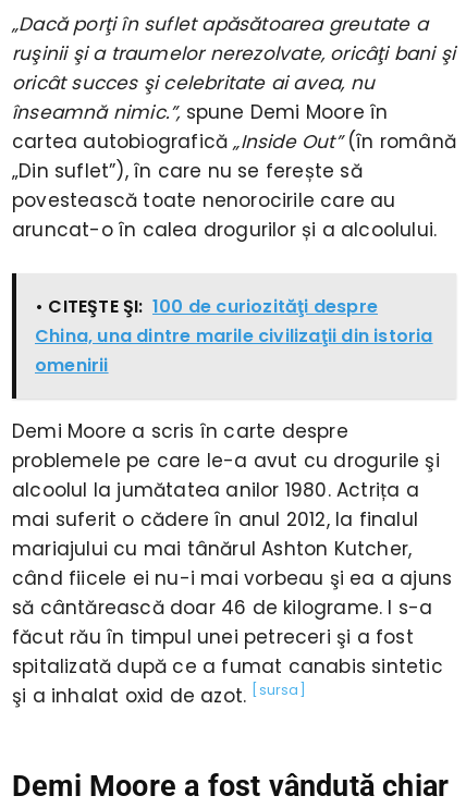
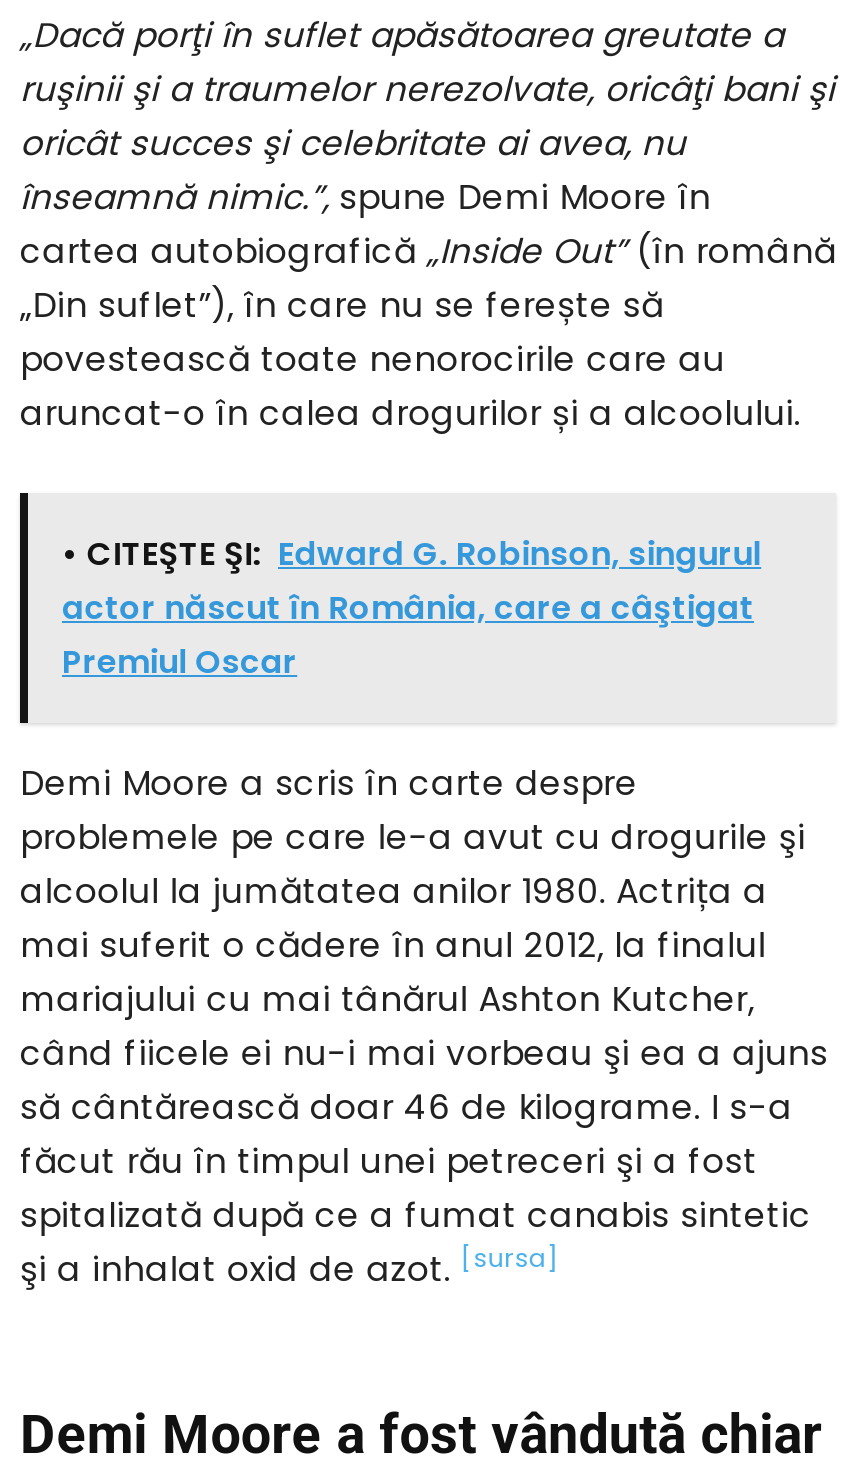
- • CITEŞTE ŞI: 100 de curiozităţi despre
- China, una dintre marile civilizaţii din istoria
- omenirii
+ • CITEŞTE ŞI: Edward G. Robinson, singurul
+ actor născut în România, care a câştigat
+ Premiul Oscar
